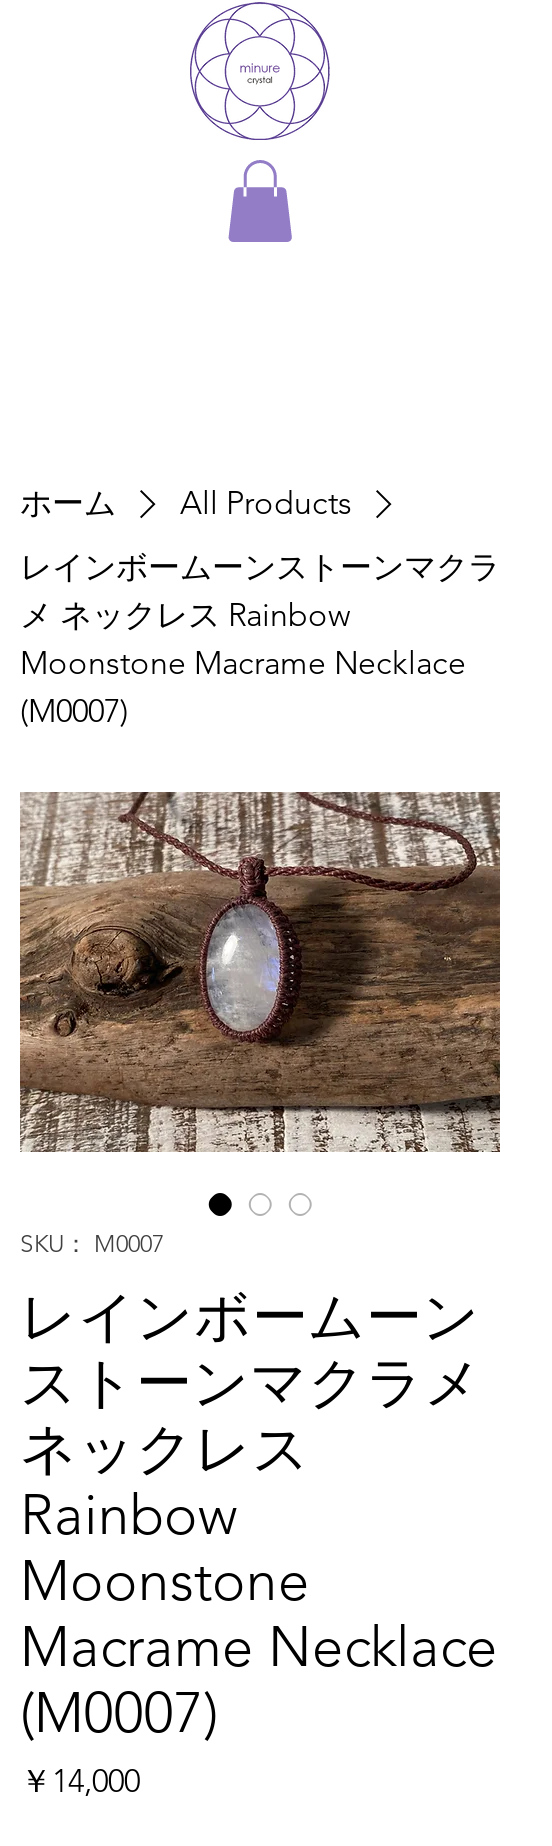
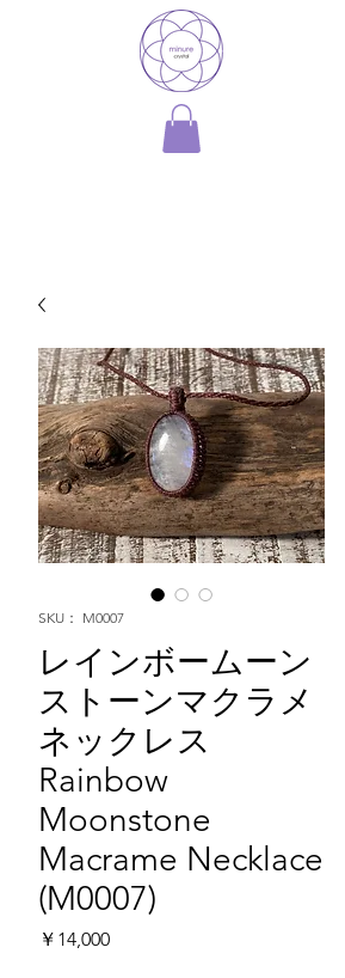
- ホーム
- All Products
- レインボームーンストーンマクラ
- メ ネックレス Rainbow
- Moonstone Macrame Necklace
- (M0007)
